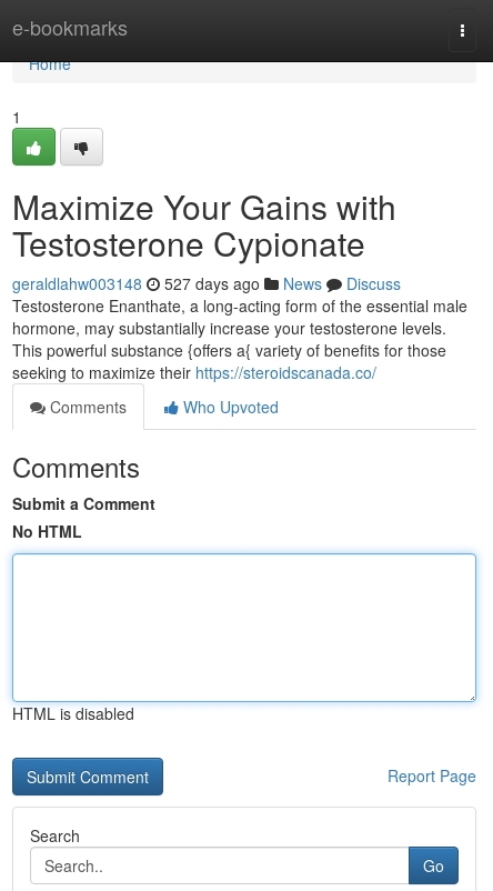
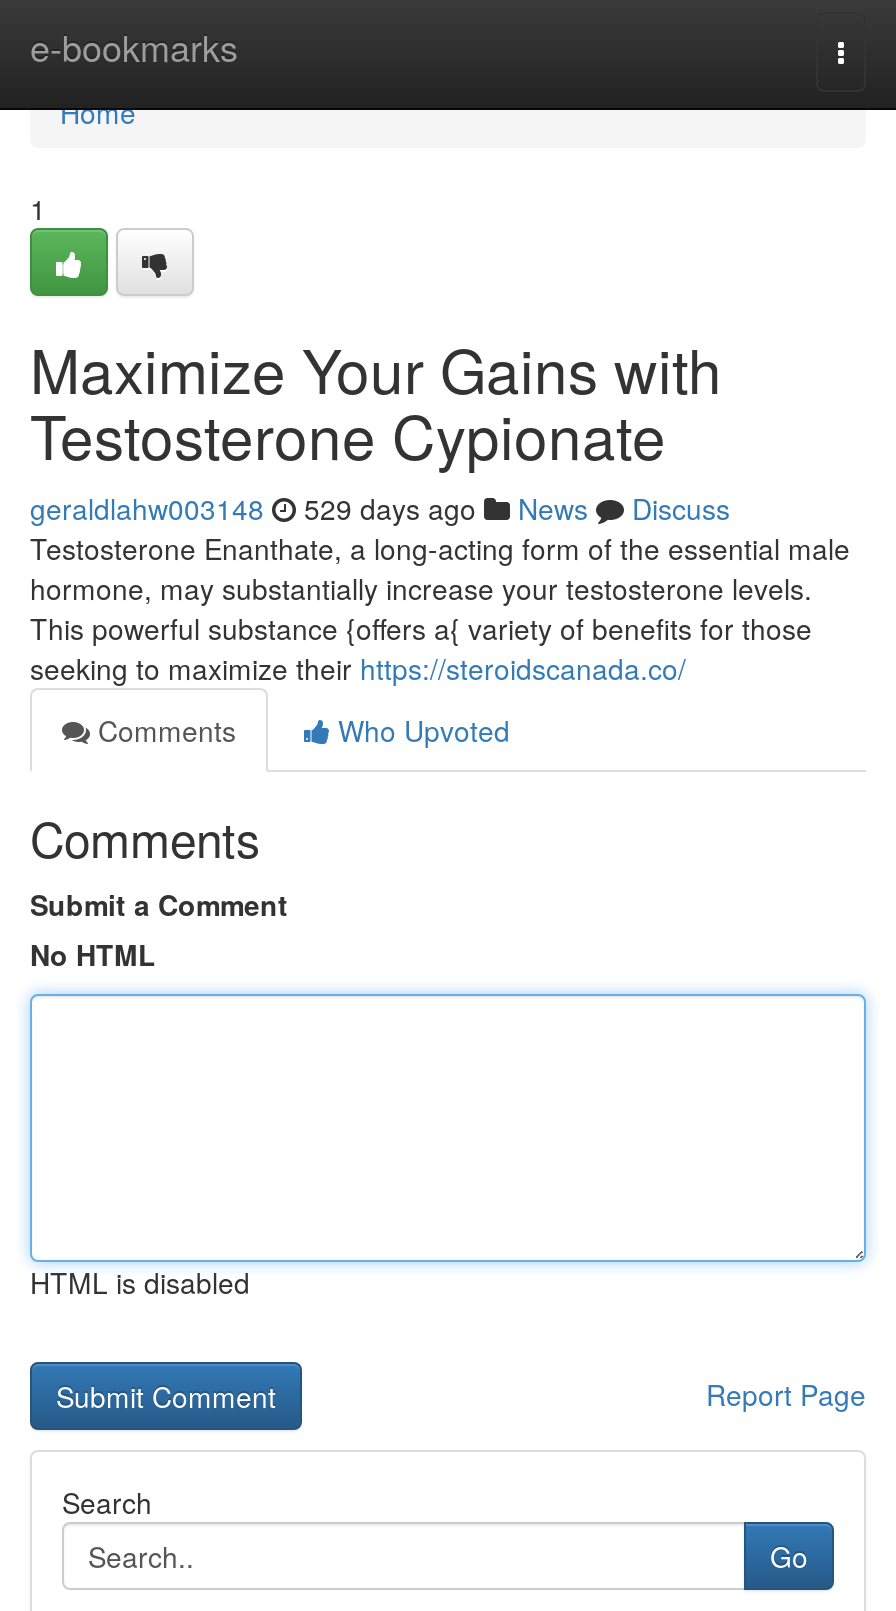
- geraldlahw003148 527 days ago News Discuss
+ geraldlahw003148 529 days ago News Discuss
